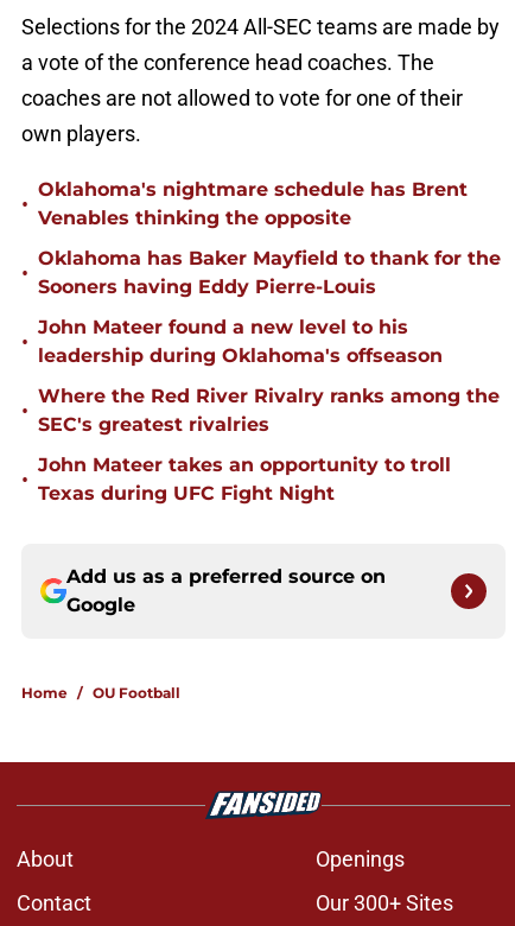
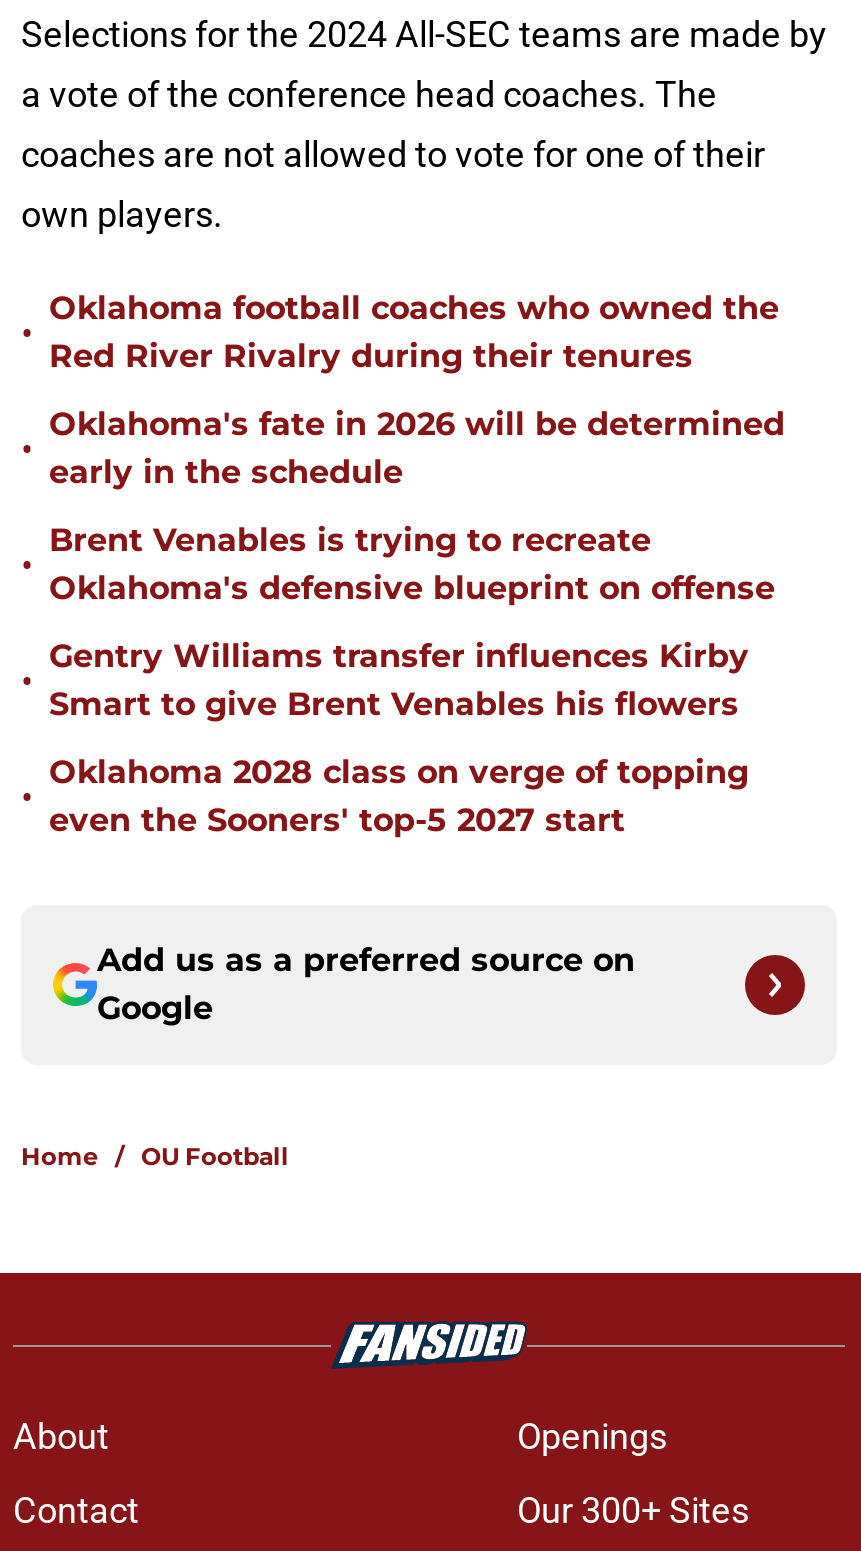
- Oklahoma's nightmare schedule has Brent
- Venables thinking the opposite
+ Oklahoma football coaches who owned the
+ Red River Rivalry during their tenures

- Oklahoma has Baker Mayfield to thank for the
- Sooners having Eddy Pierre-Louis
+ Oklahoma's fate in 2026 will be determined
+ early in the schedule

- John Mateer found a new level to his
- leadership during Oklahoma's offseason
+ Brent Venables is trying to recreate
+ Oklahoma's defensive blueprint on offense

- Where the Red River Rivalry ranks among the
- SEC's greatest rivalries
+ Gentry Williams transfer influences Kirby
+ Smart to give Brent Venables his flowers

- John Mateer takes an opportunity to troll
- Texas during UFC Fight Night
+ Oklahoma 2028 class on verge of topping
+ even the Sooners' top-5 2027 start
